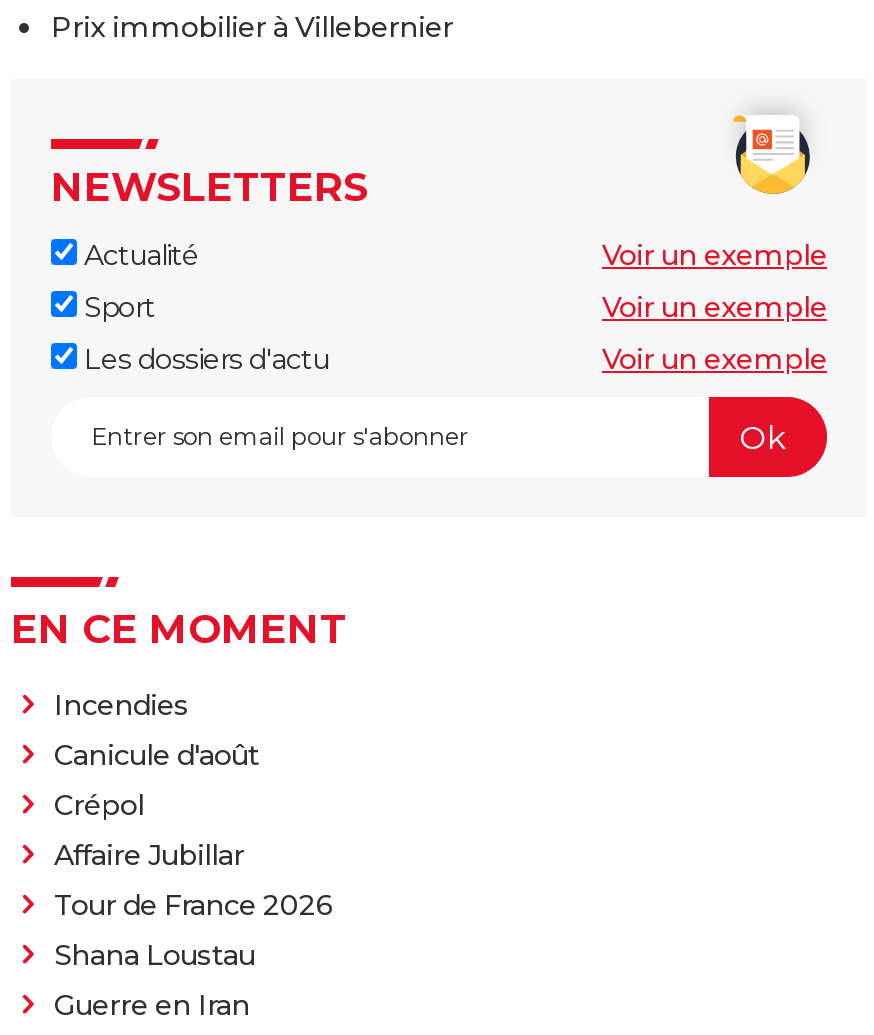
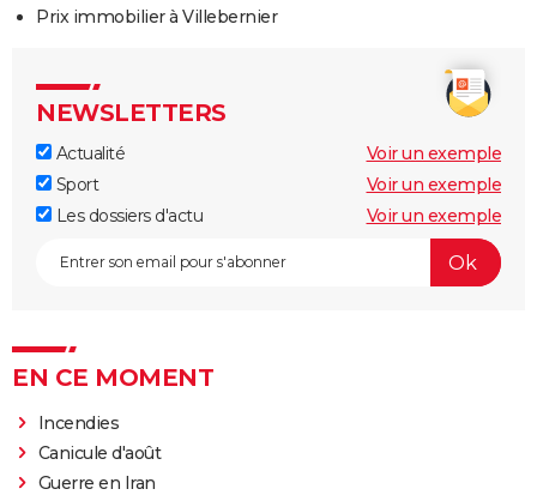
- Crépol
- Affaire Jubillar
- Tour de France 2026
- Shana Loustau
